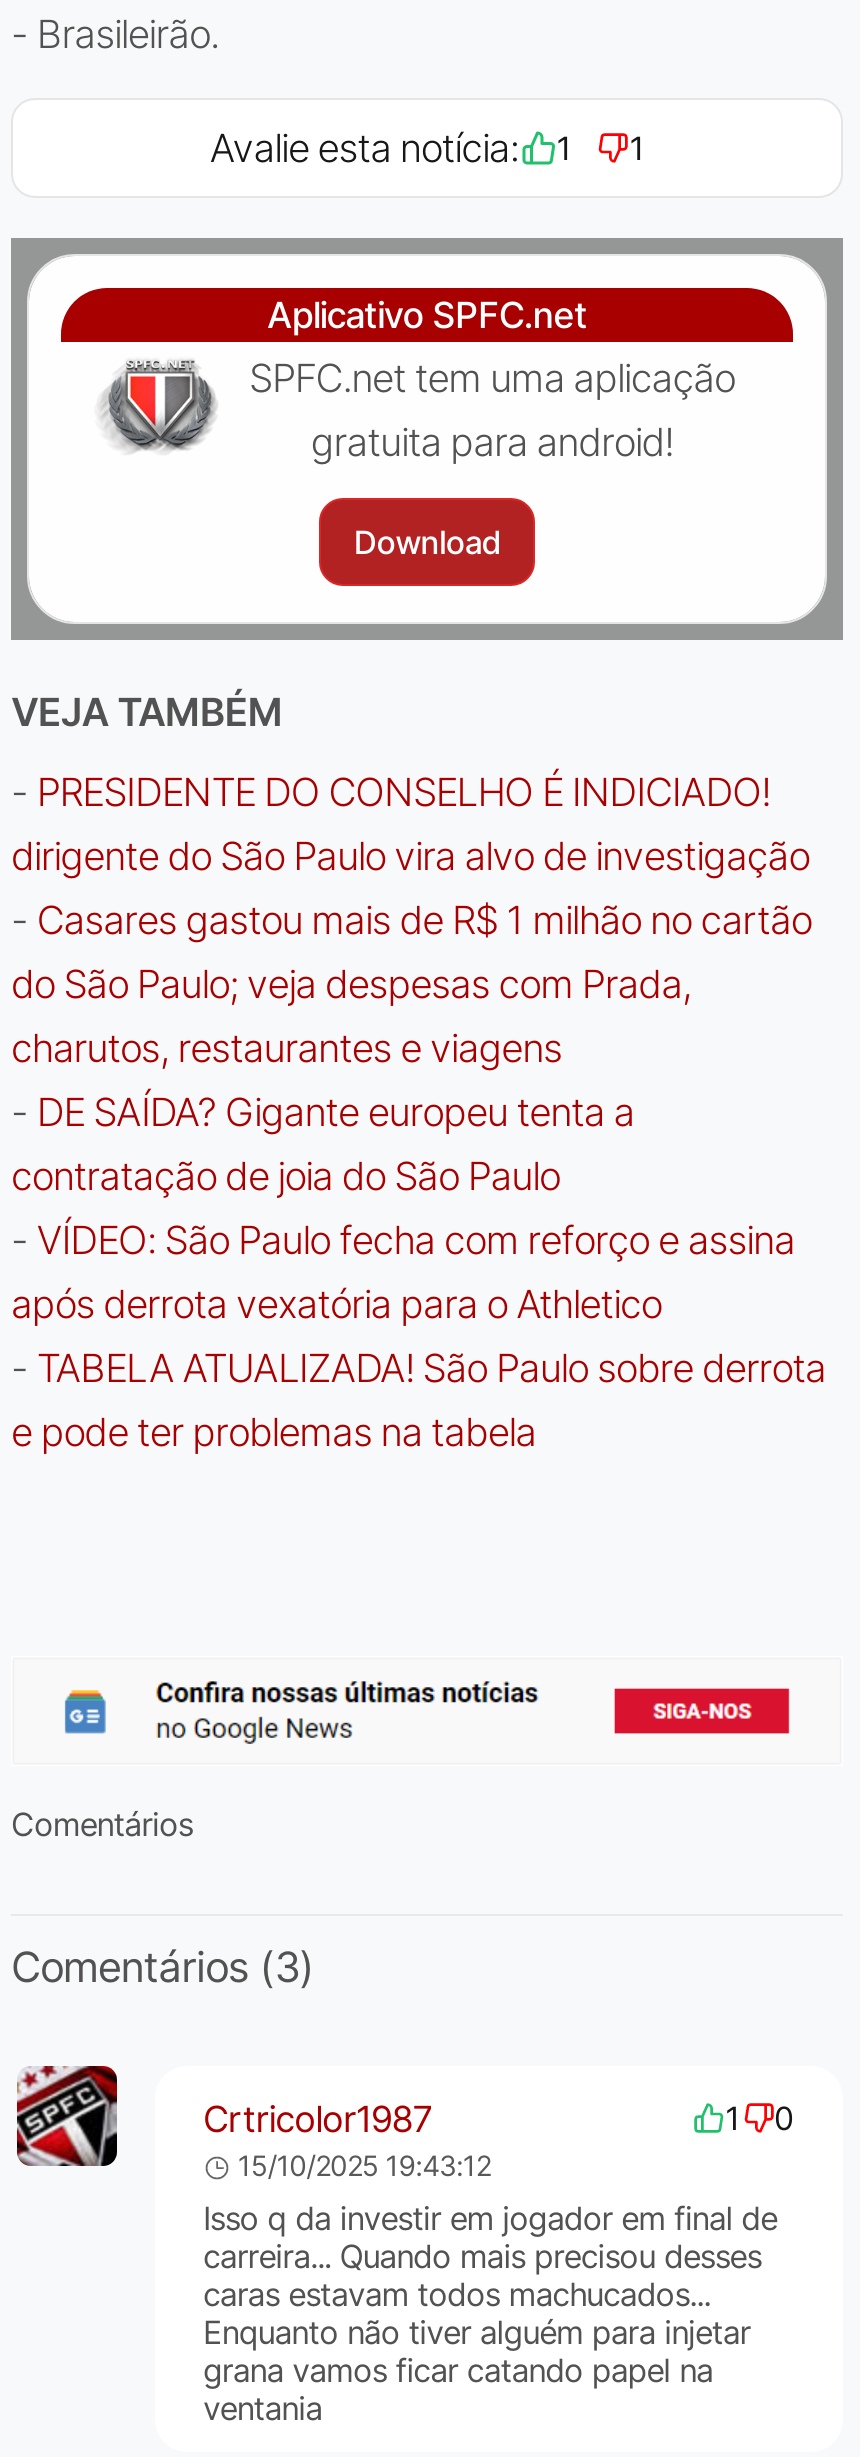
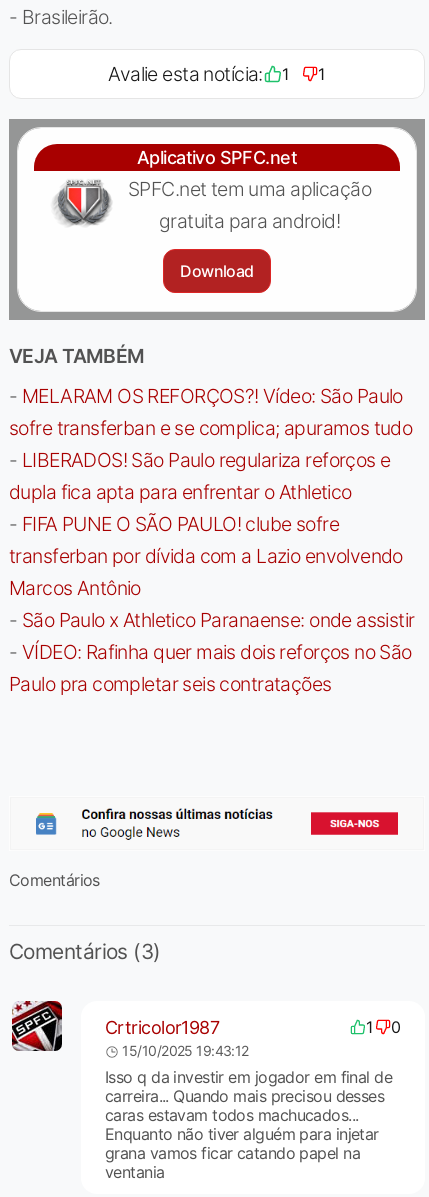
- - PRESIDENTE DO CONSELHO É INDICIADO!
- dirigente do São Paulo vira alvo de investigação
- - Casares gastou mais de R$ 1 milhão no cartão
- do São Paulo; veja despesas com Prada,
- charutos, restaurantes e viagens
- - DE SAÍDA? Gigante europeu tenta a
- contratação de joia do São Paulo
- - VÍDEO: São Paulo fecha com reforço e assina
- após derrota vexatória para o Athletico
- - TABELA ATUALIZADA! São Paulo sobre derrota
- e pode ter problemas na tabela
+ - MELARAM OS REFORÇOS?! Vídeo: São Paulo
+ sofre transferban e se complica; apuramos tudo
+ - LIBERADOS! São Paulo regulariza reforços e
+ dupla fica apta para enfrentar o Athletico
+ - FIFA PUNE O SÃO PAULO! clube sofre
+ transferban por dívida com a Lazio envolvendo
+ Marcos Antônio
+ - São Paulo x Athletico Paranaense: onde assistir
+ - VÍDEO: Rafinha quer mais dois reforços no São
+ Paulo pra completar seis contratações
